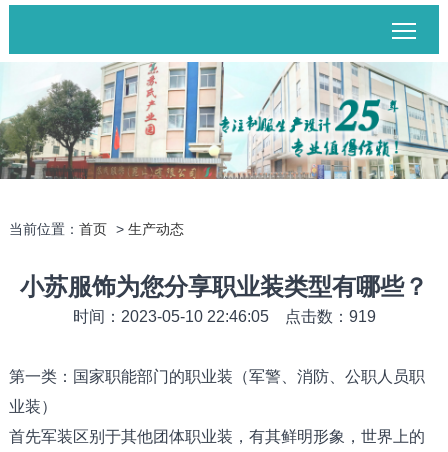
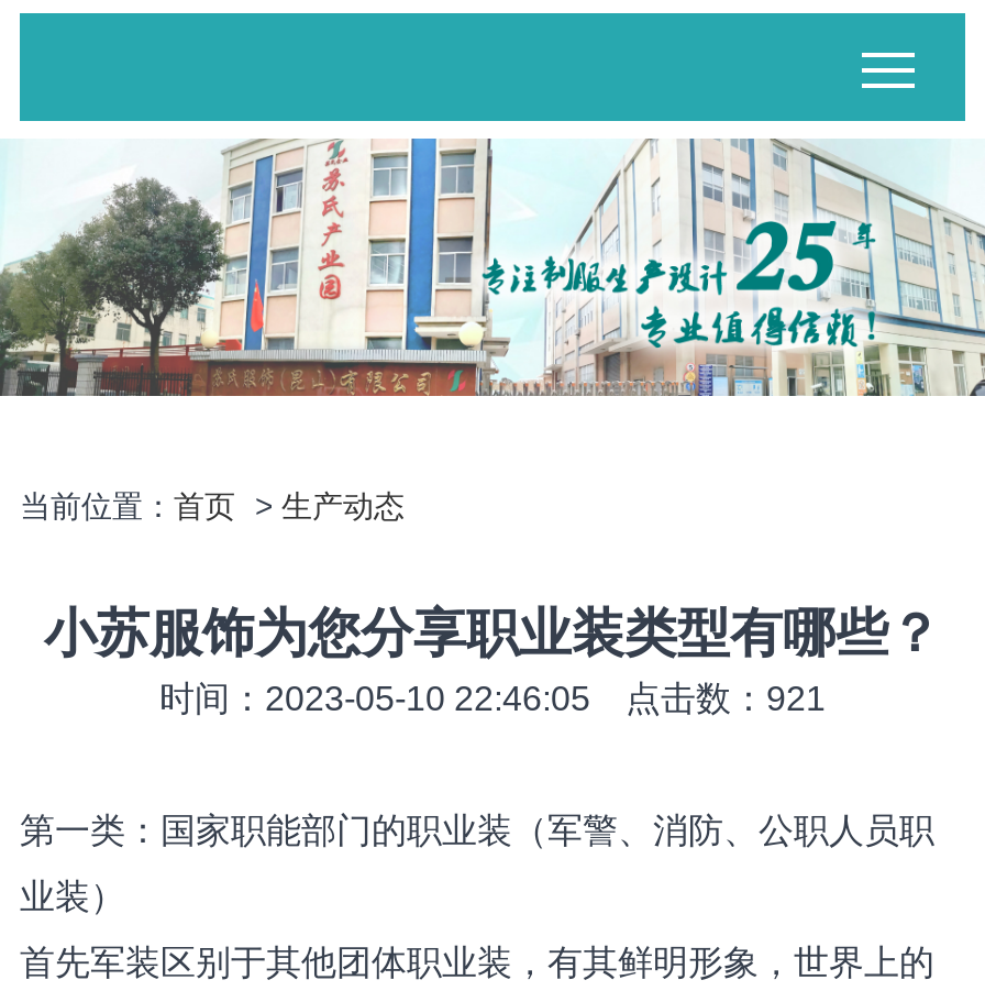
- 时间：2023-05-10 22:46:05 点击数：919
+ 时间：2023-05-10 22:46:05 点击数：921
